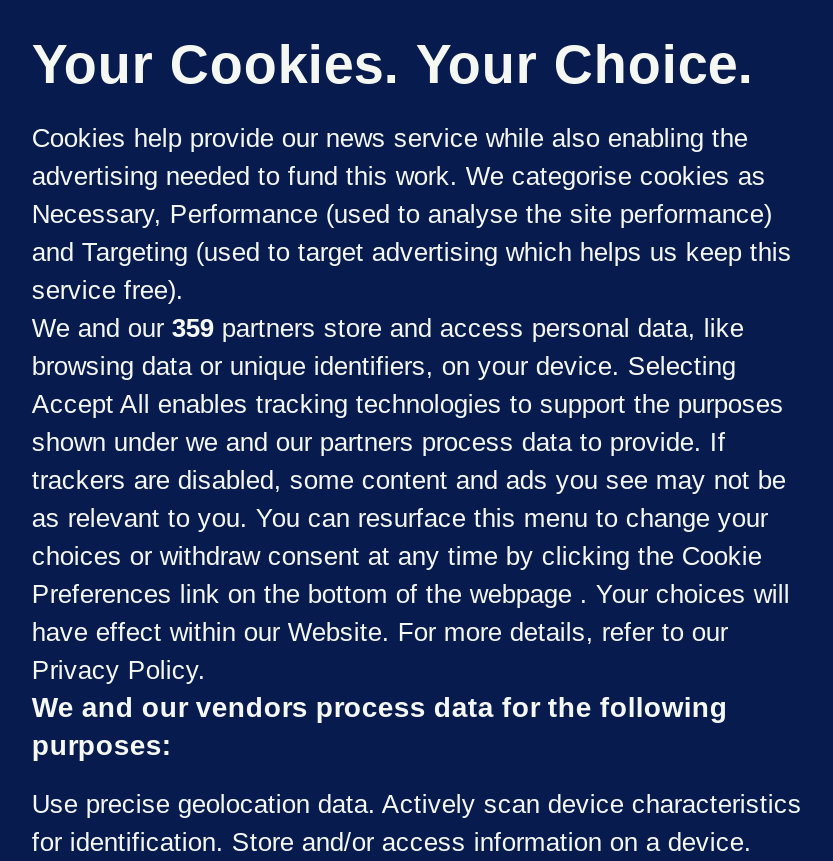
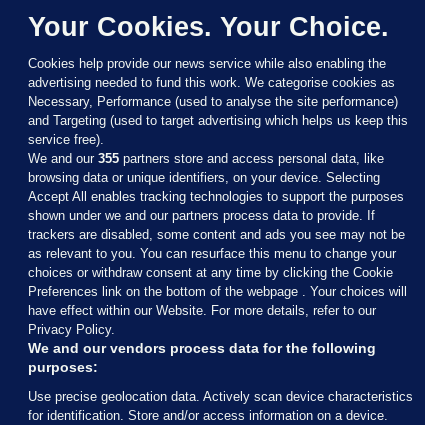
- We and our 359 partners store and access personal data, like
+ We and our 355 partners store and access personal data, like
